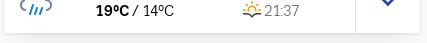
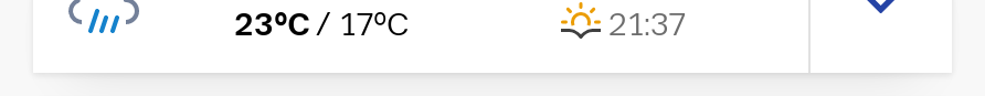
- 19°C / 14°C
+ 23°C / 17°C
